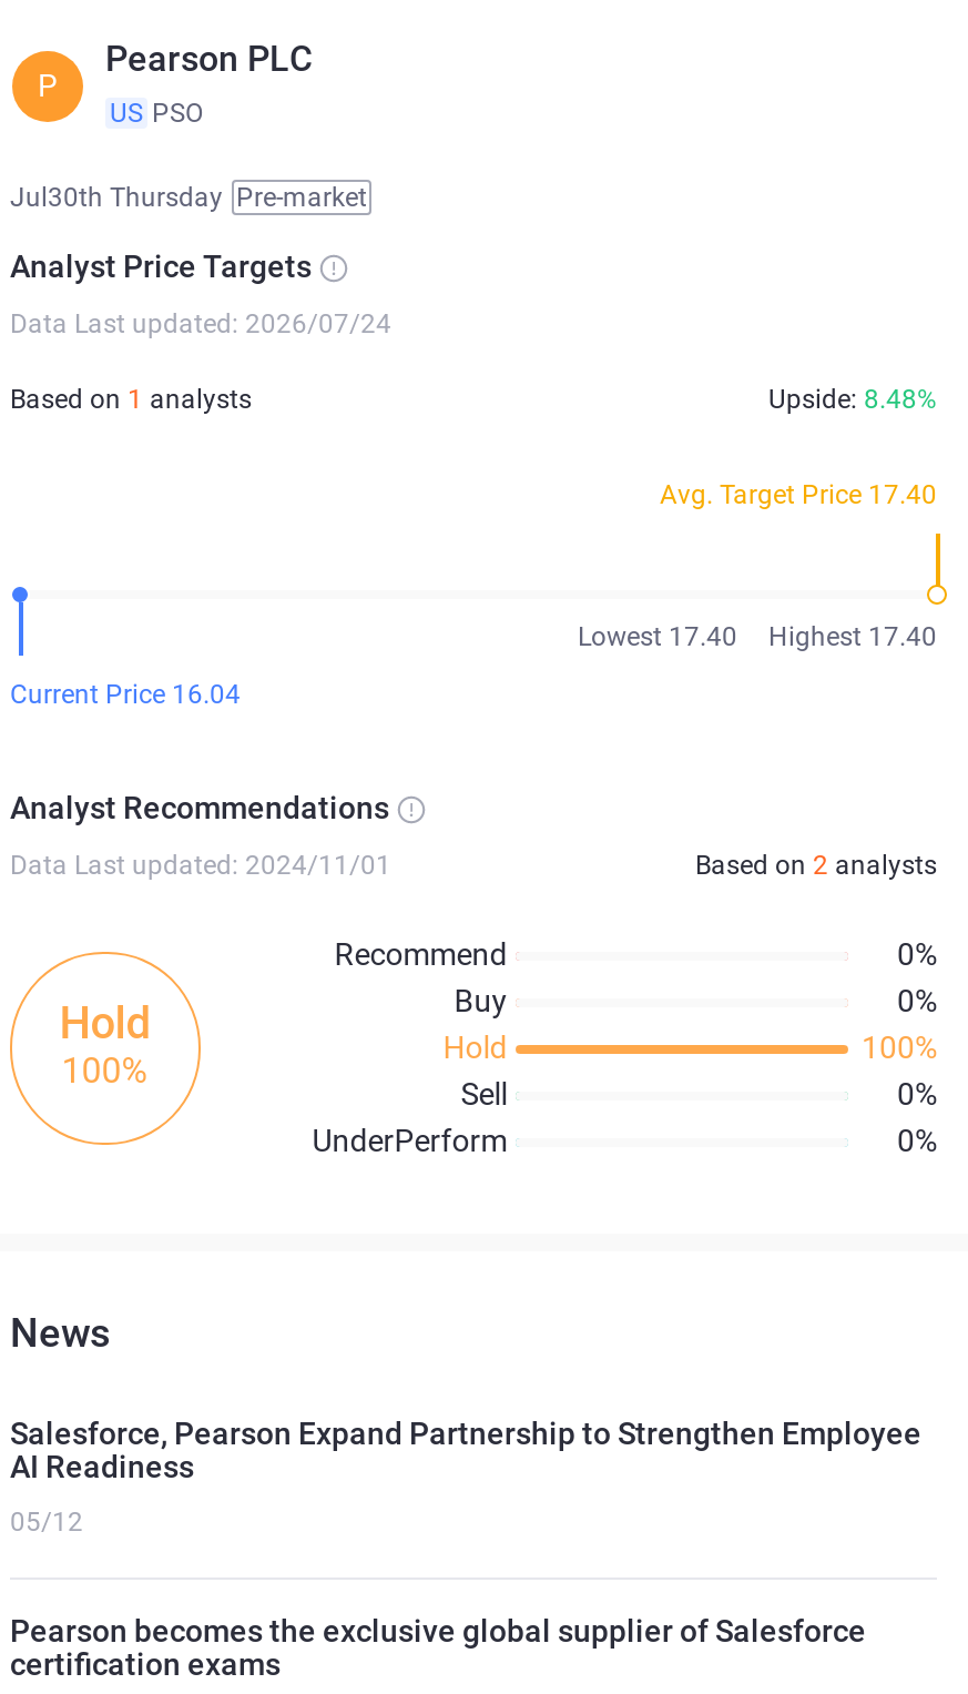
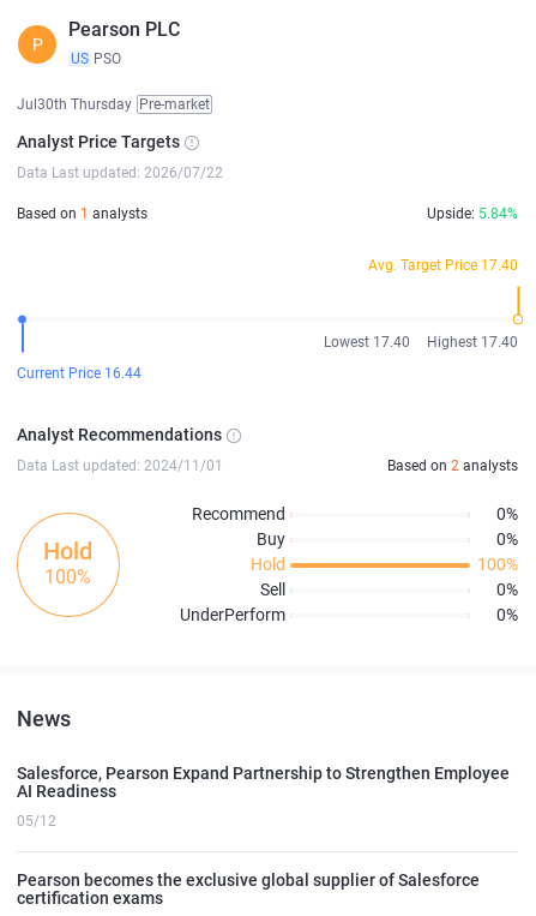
- Data Last updated: 2026/07/24
+ Data Last updated: 2026/07/22

- Upside: 8.48%
+ Upside: 5.84%

- Current Price 16.04
+ Current Price 16.44
